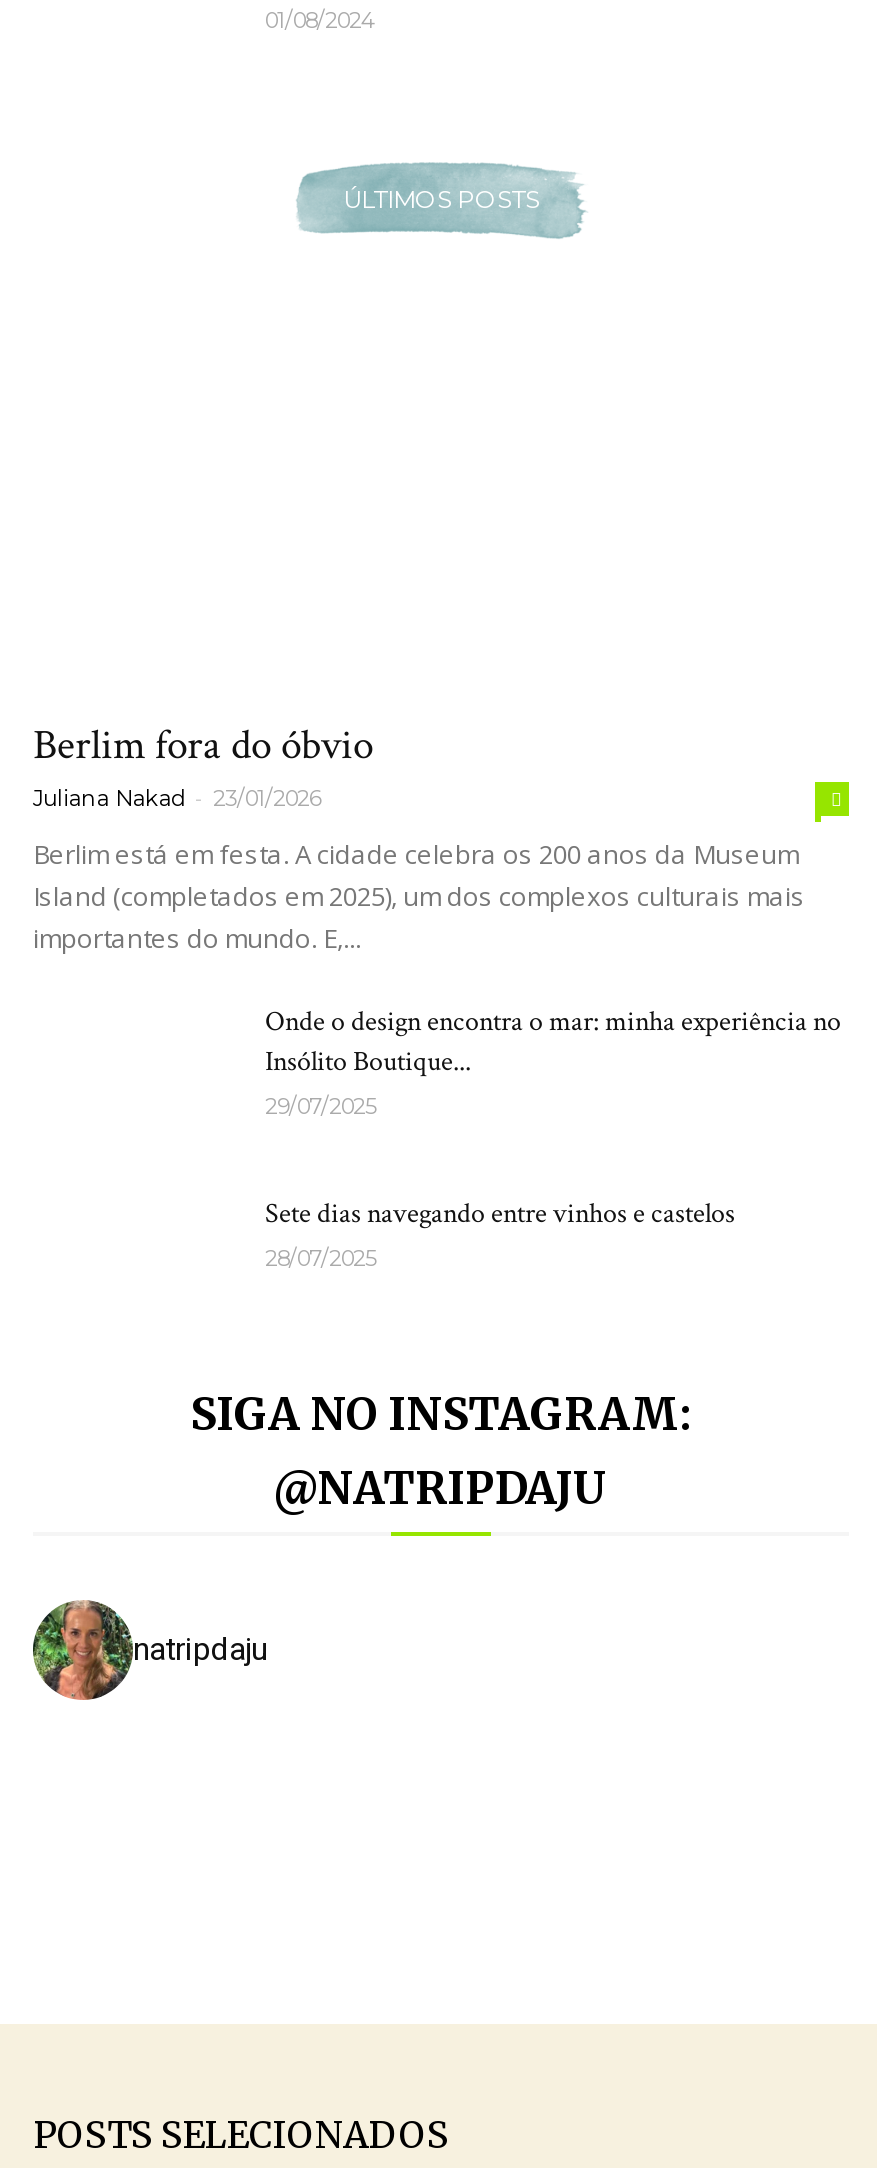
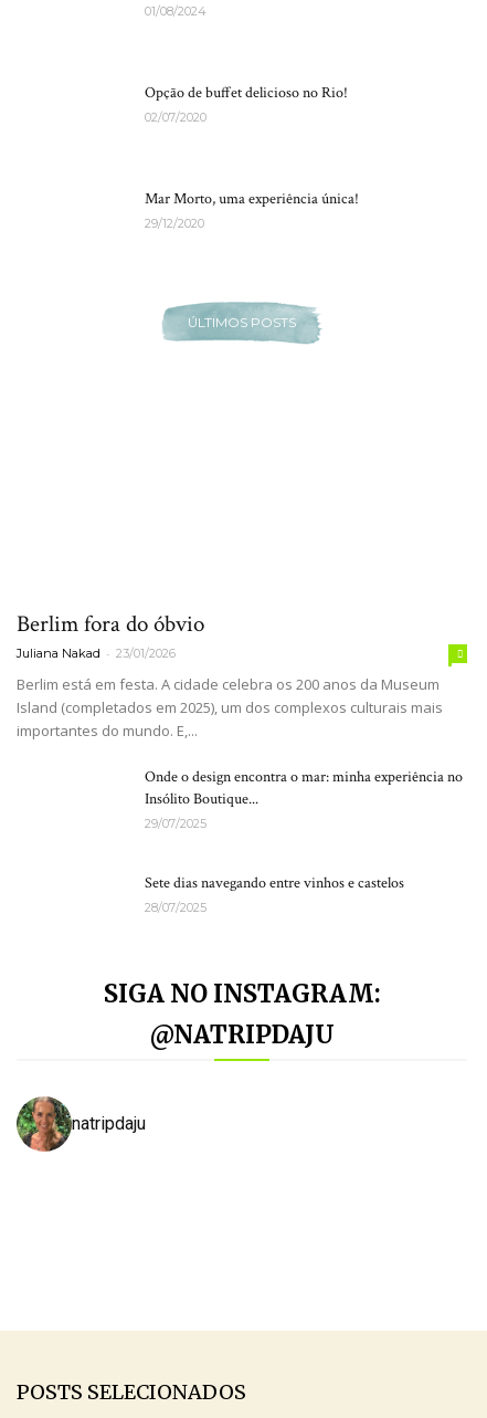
+ Opção de buffet delicioso no Rio!
+ 02/07/2020

+ Mar Morto, uma experiência única!
+ 29/12/2020
